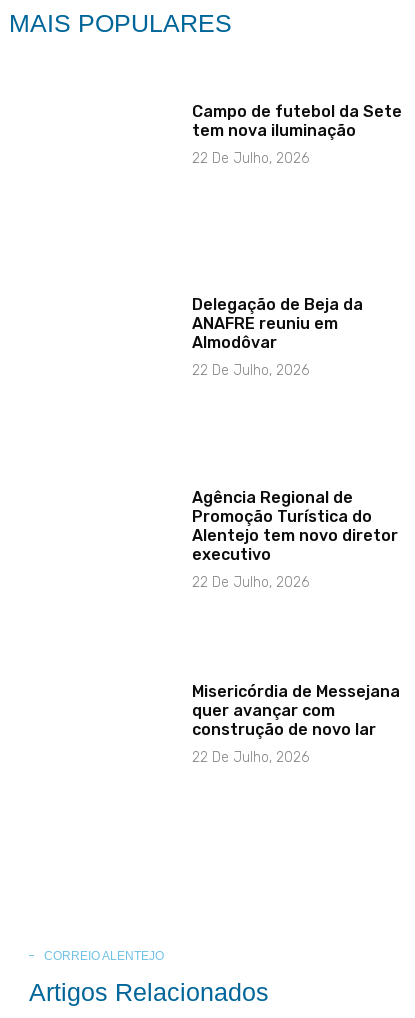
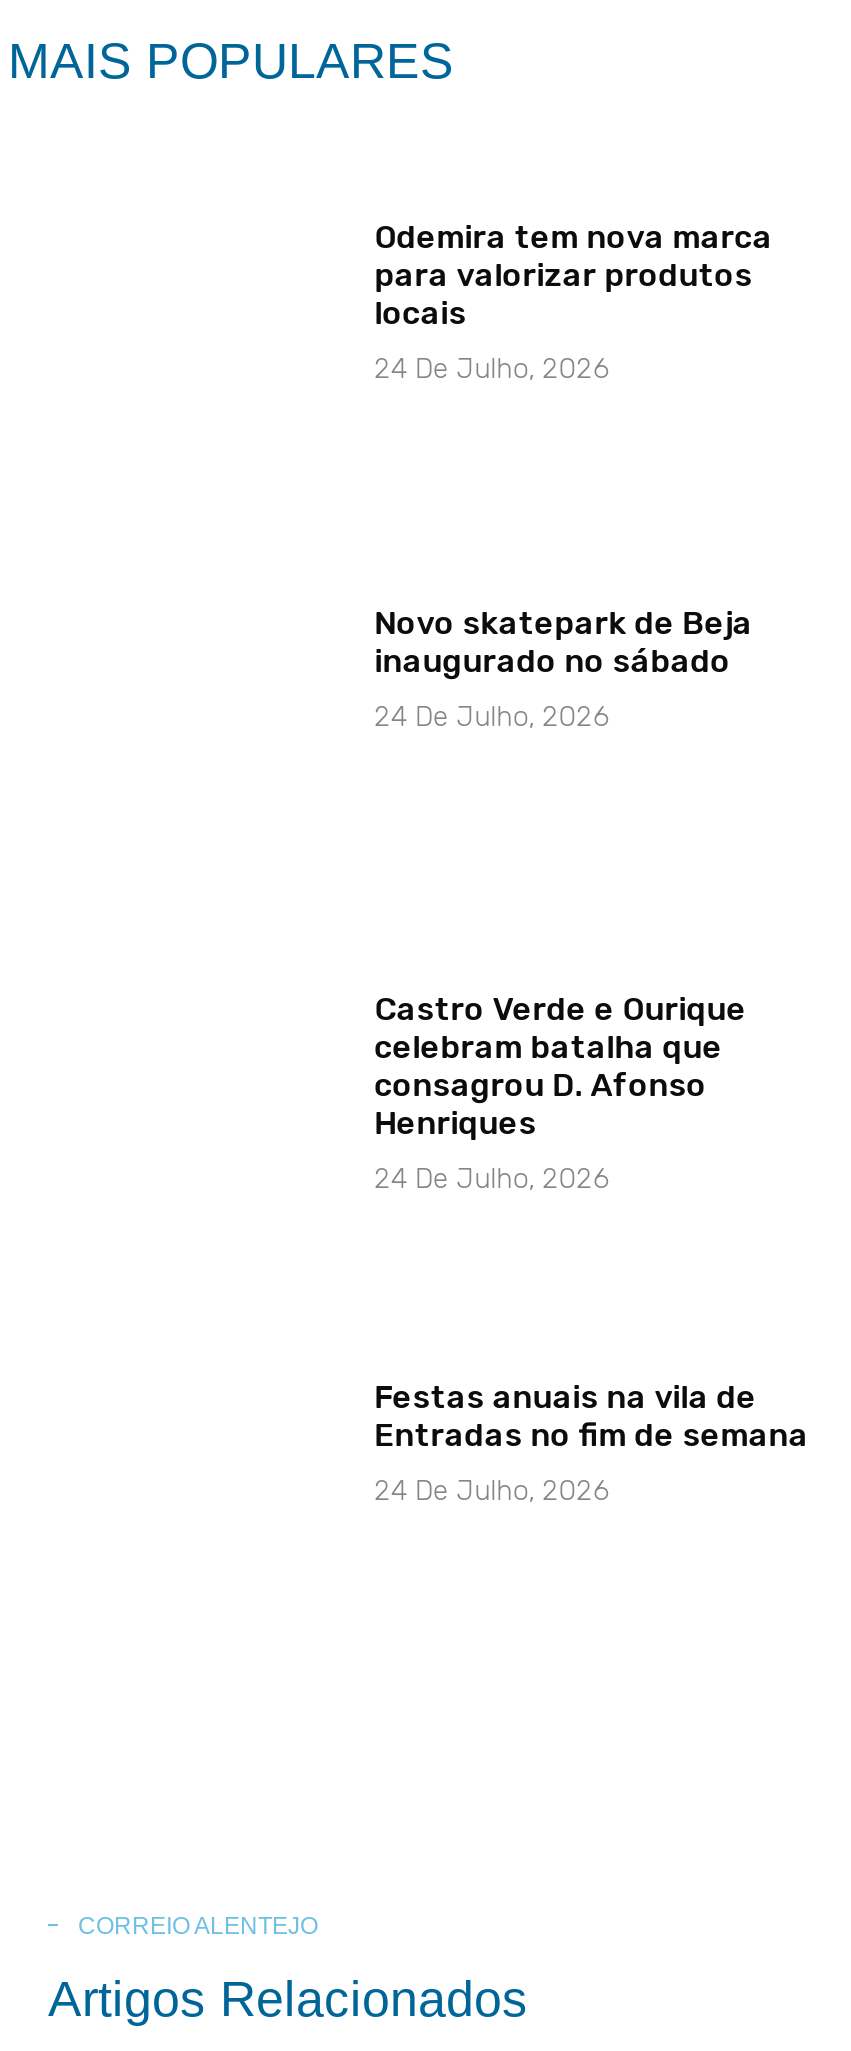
- Campo de futebol da Sete
- tem nova iluminação
+ Odemira tem nova marca
+ para valorizar produtos
+ locais

- 22 De Julho, 2026
+ 24 De Julho, 2026

- Delegação de Beja da
- ANAFRE reuniu em
- Almodôvar
+ Novo skatepark de Beja
+ inaugurado no sábado

- 22 De Julho, 2026
+ 24 De Julho, 2026

- Agência Regional de
- Promoção Turística do
- Alentejo tem novo diretor
- executivo
+ Castro Verde e Ourique
+ celebram batalha que
+ consagrou D. Afonso
+ Henriques

- 22 De Julho, 2026
+ 24 De Julho, 2026

- Misericórdia de Messejana
- quer avançar com
- construção de novo lar
+ Festas anuais na vila de
+ Entradas no fim de semana

- 22 De Julho, 2026
+ 24 De Julho, 2026
